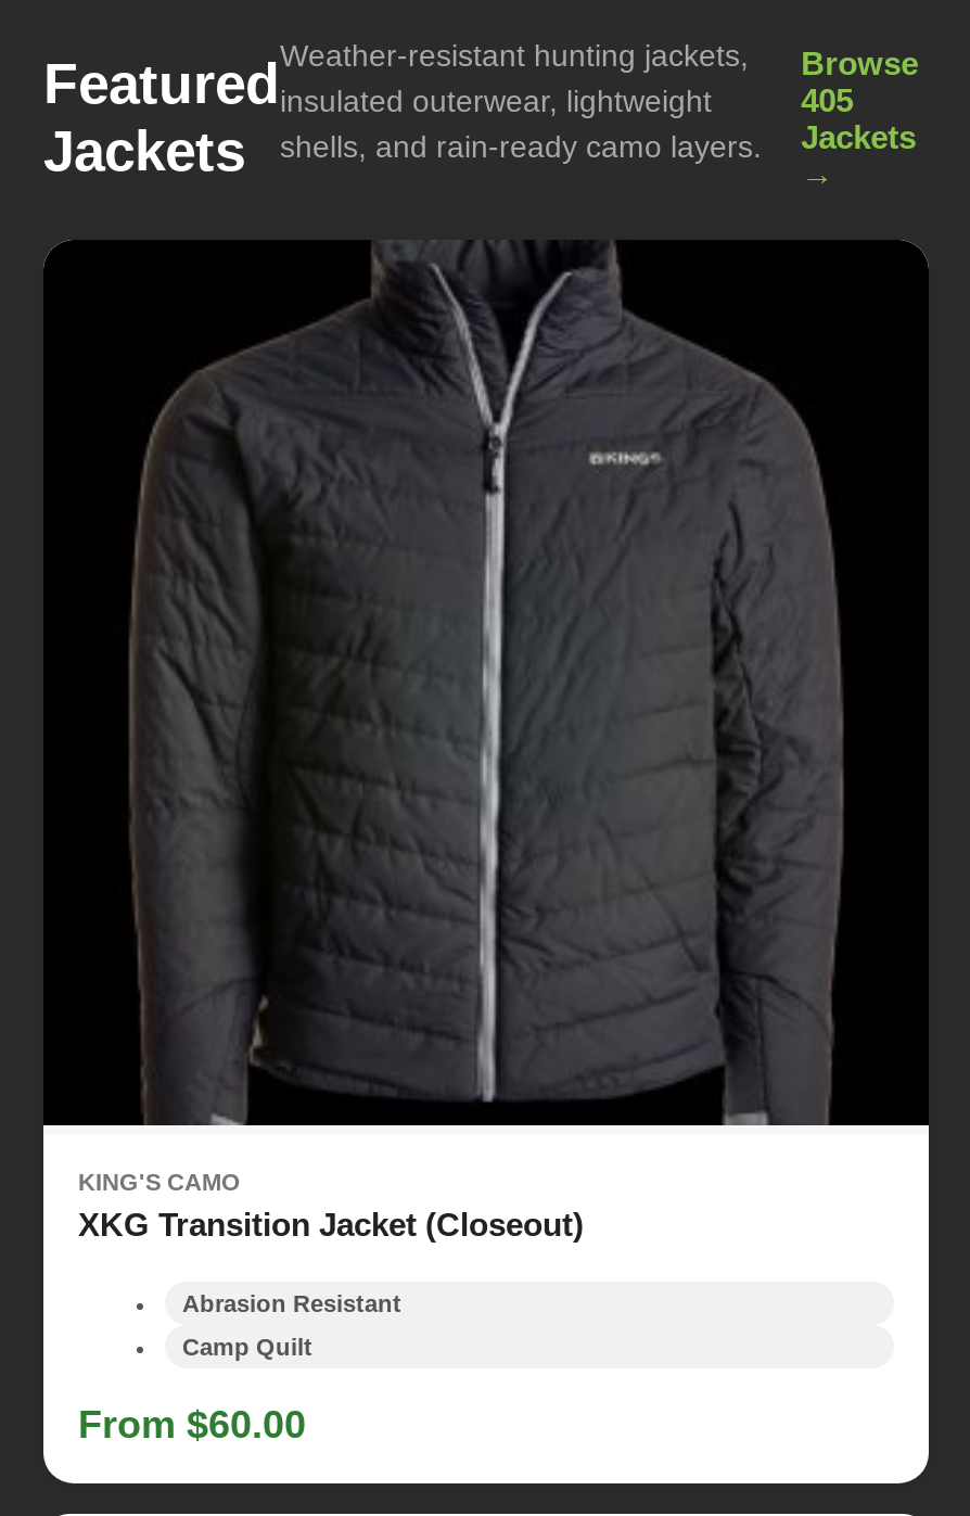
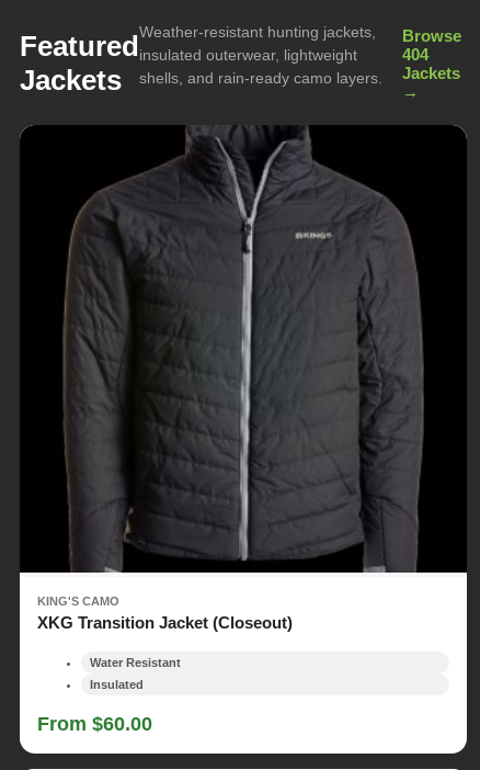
- 405
+ 404

- Abrasion Resistant
+ Water Resistant

- Camp Quilt
+ Insulated
